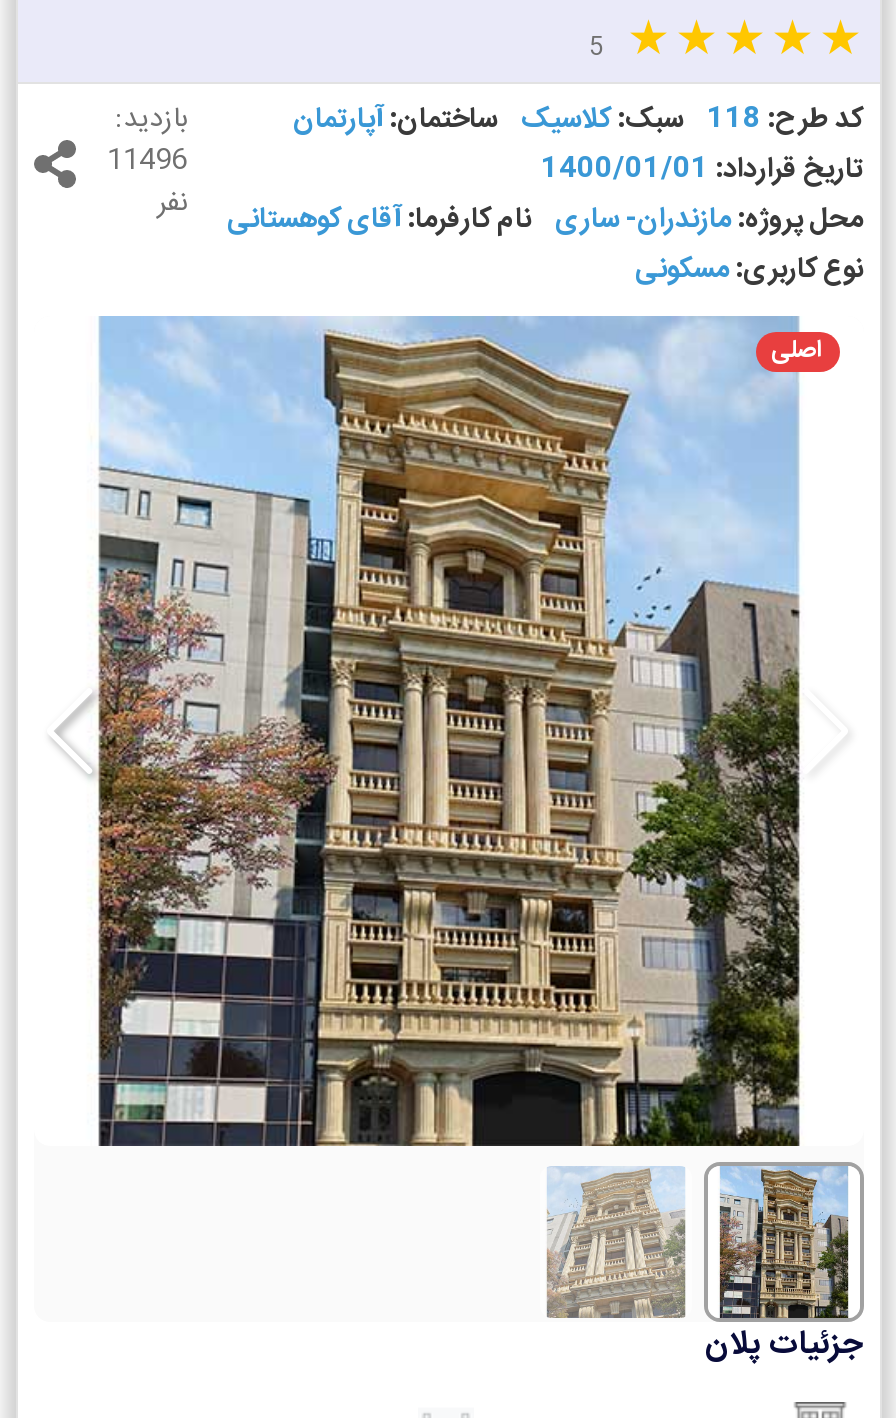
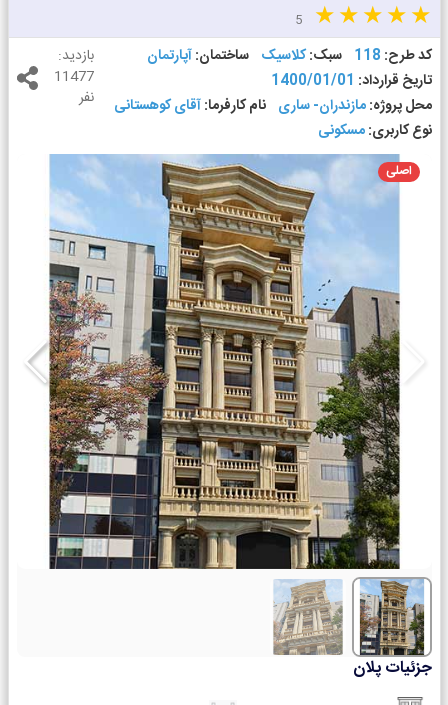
- 11496
+ 11477
